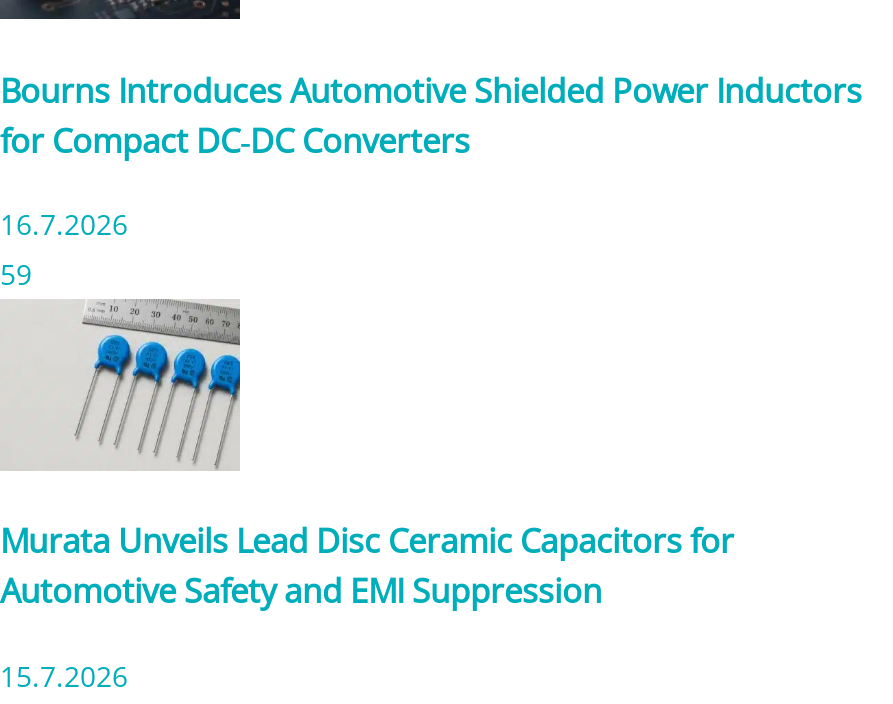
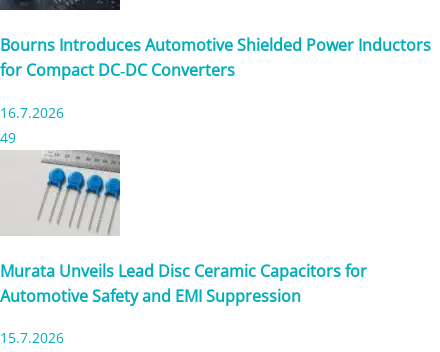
- 59
+ 49
